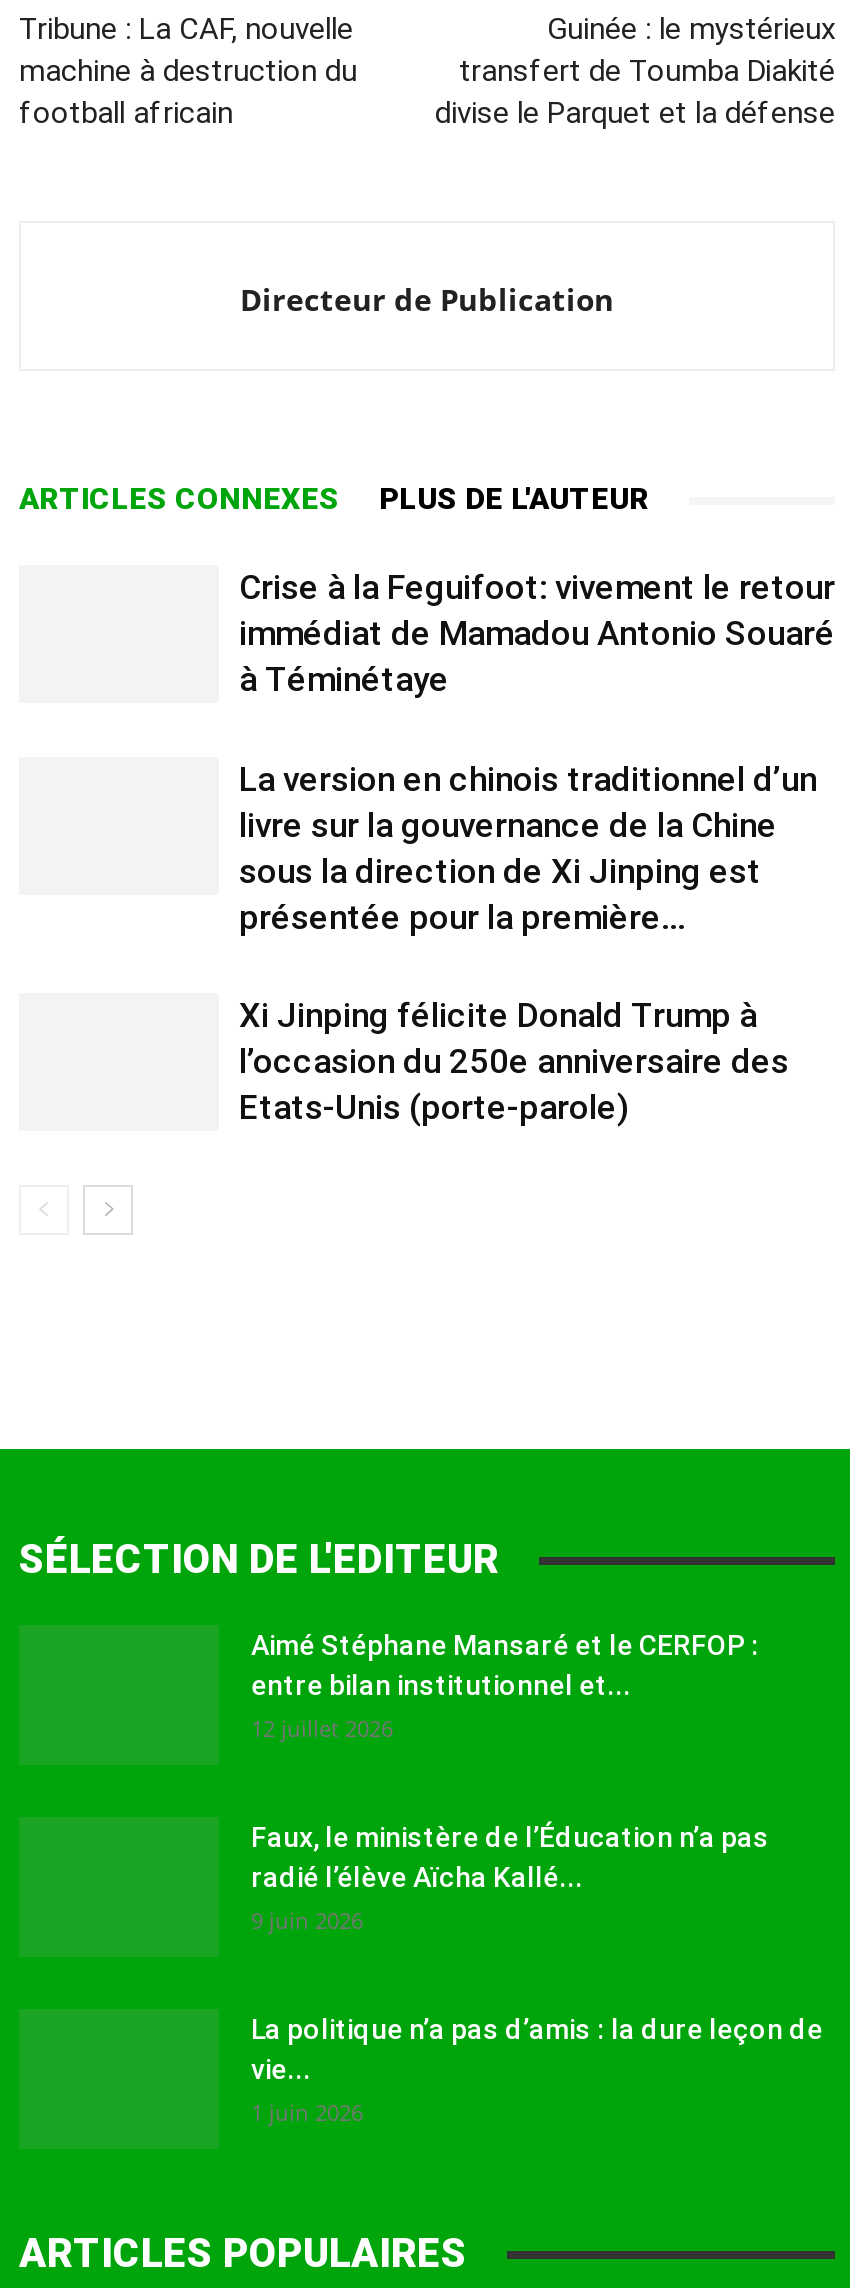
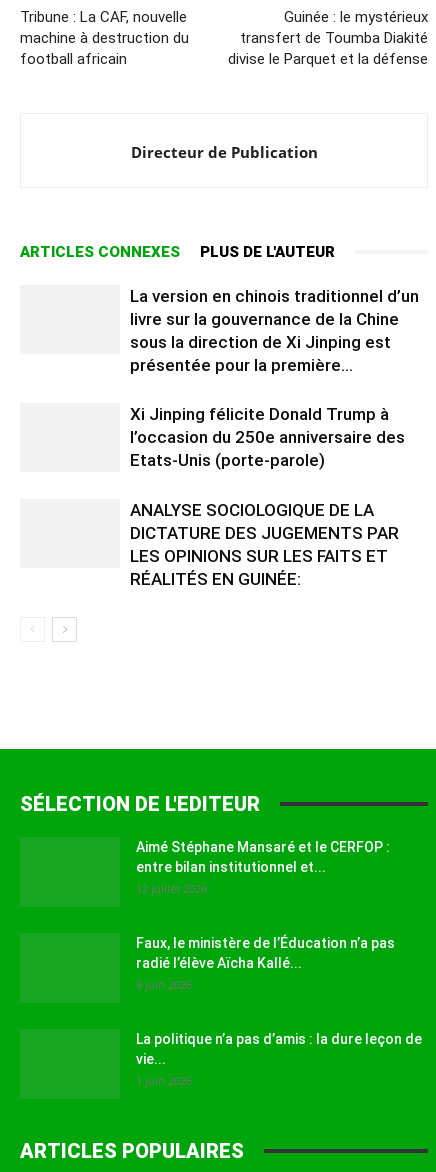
- Crise à la Feguifoot: vivement le retour
- immédiat de Mamadou Antonio Souaré
- à Téminétaye

moved up: La version en chinois traditionnel d’un | livre sur la gouvernance de la Chine | sous la direction de Xi Jinping est | présentée pour la première... | Xi Jinping félicite Donald Trump à | l’occasion du 250e anniversaire des | Etats-Unis (porte-parole)

+ ANALYSE SOCIOLOGIQUE DE LA
+ DICTATURE DES JUGEMENTS PAR
+ LES OPINIONS SUR LES FAITS ET
+ RÉALITÉS EN GUINÉE:
